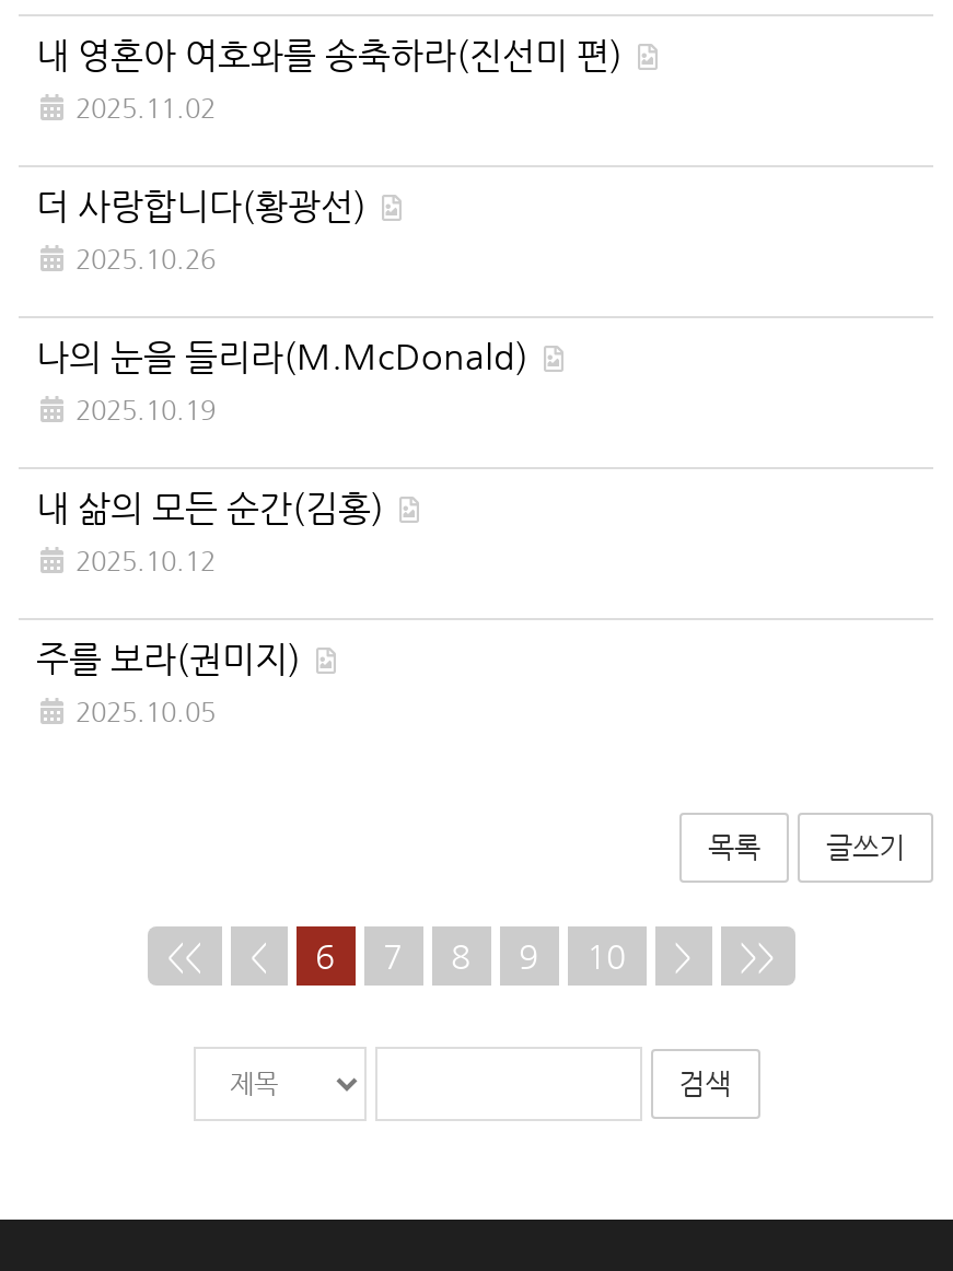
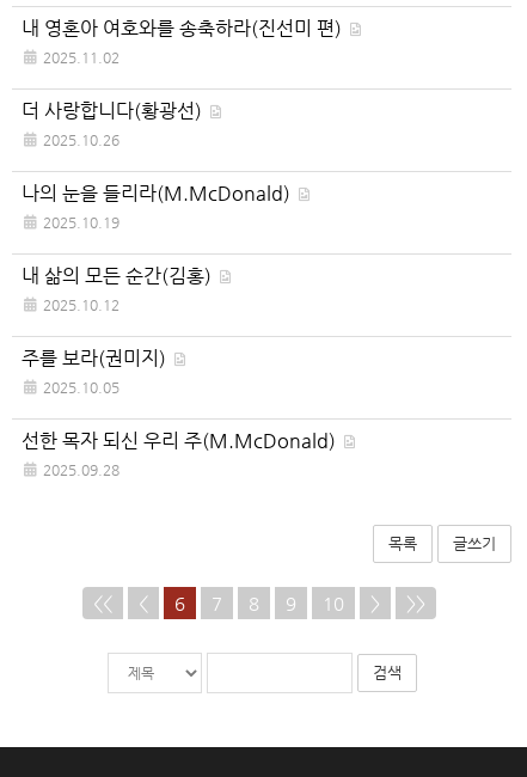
+ 선한 목자 되신 우리 주(M.McDonald)
+ 2025.09.28
